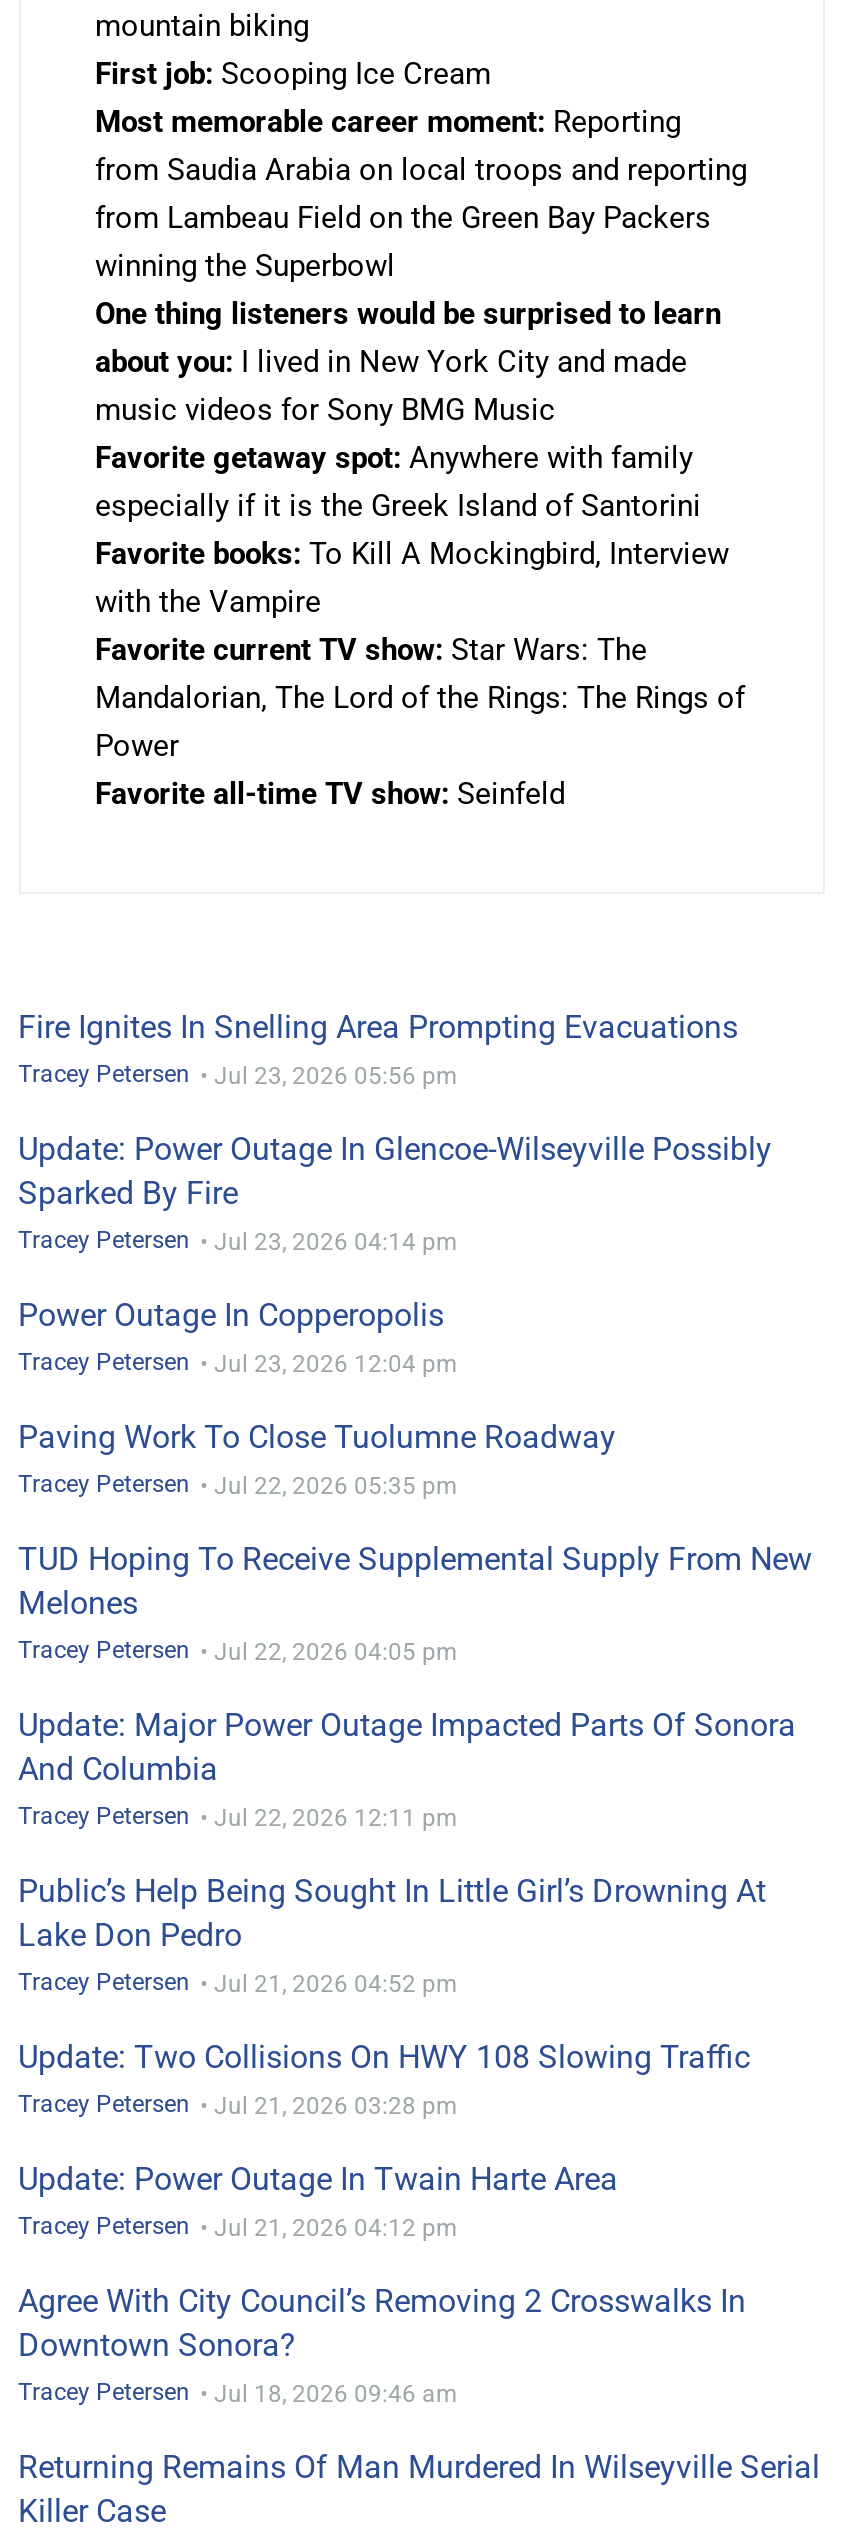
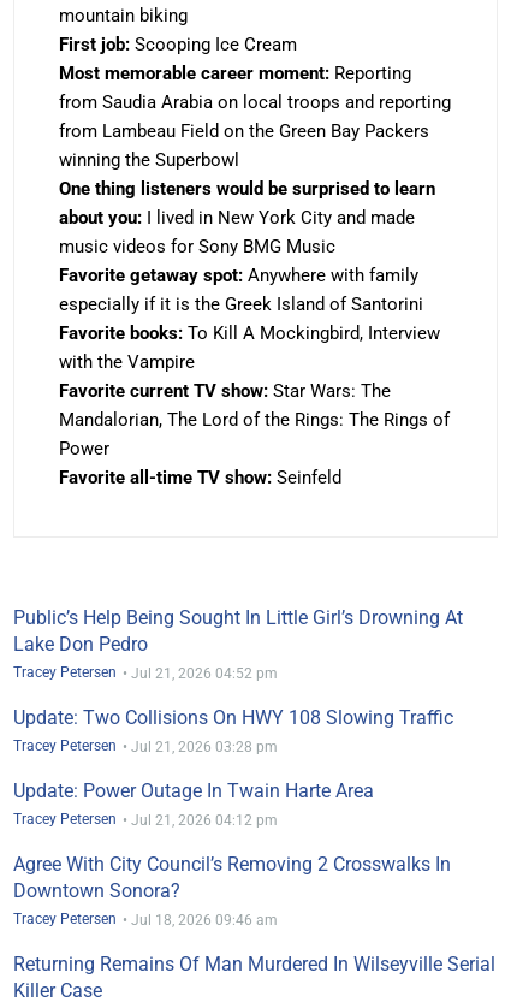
- Fire Ignites In Snelling Area Prompting Evacuations
- Tracey Petersen • Jul 23, 2026 05:56 pm
- Update: Power Outage In Glencoe-Wilseyville Possibly
- Sparked By Fire
- Tracey Petersen • Jul 23, 2026 04:14 pm
- Power Outage In Copperopolis
- Tracey Petersen • Jul 23, 2026 12:04 pm
- Paving Work To Close Tuolumne Roadway
- Tracey Petersen • Jul 22, 2026 05:35 pm
- TUD Hoping To Receive Supplemental Supply From New
- Melones
- Tracey Petersen • Jul 22, 2026 04:05 pm
- Update: Major Power Outage Impacted Parts Of Sonora
- And Columbia
- Tracey Petersen • Jul 22, 2026 12:11 pm
